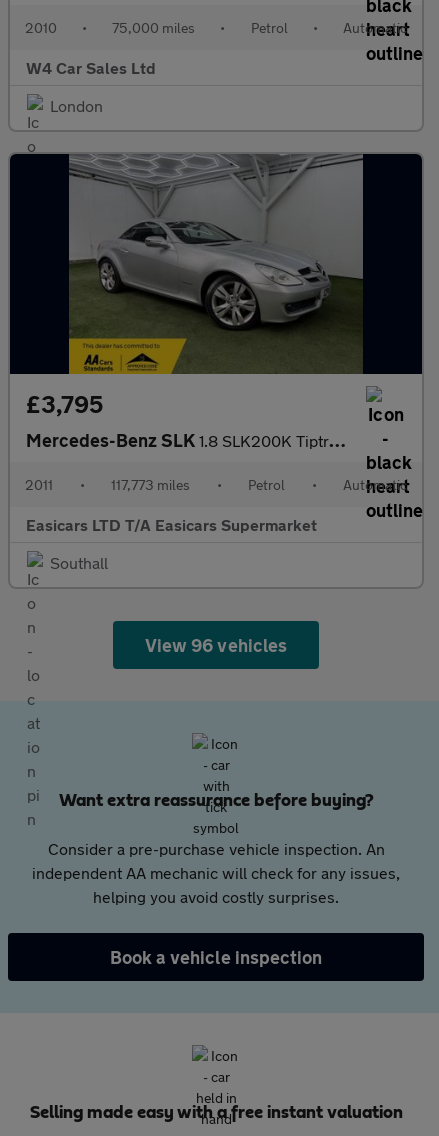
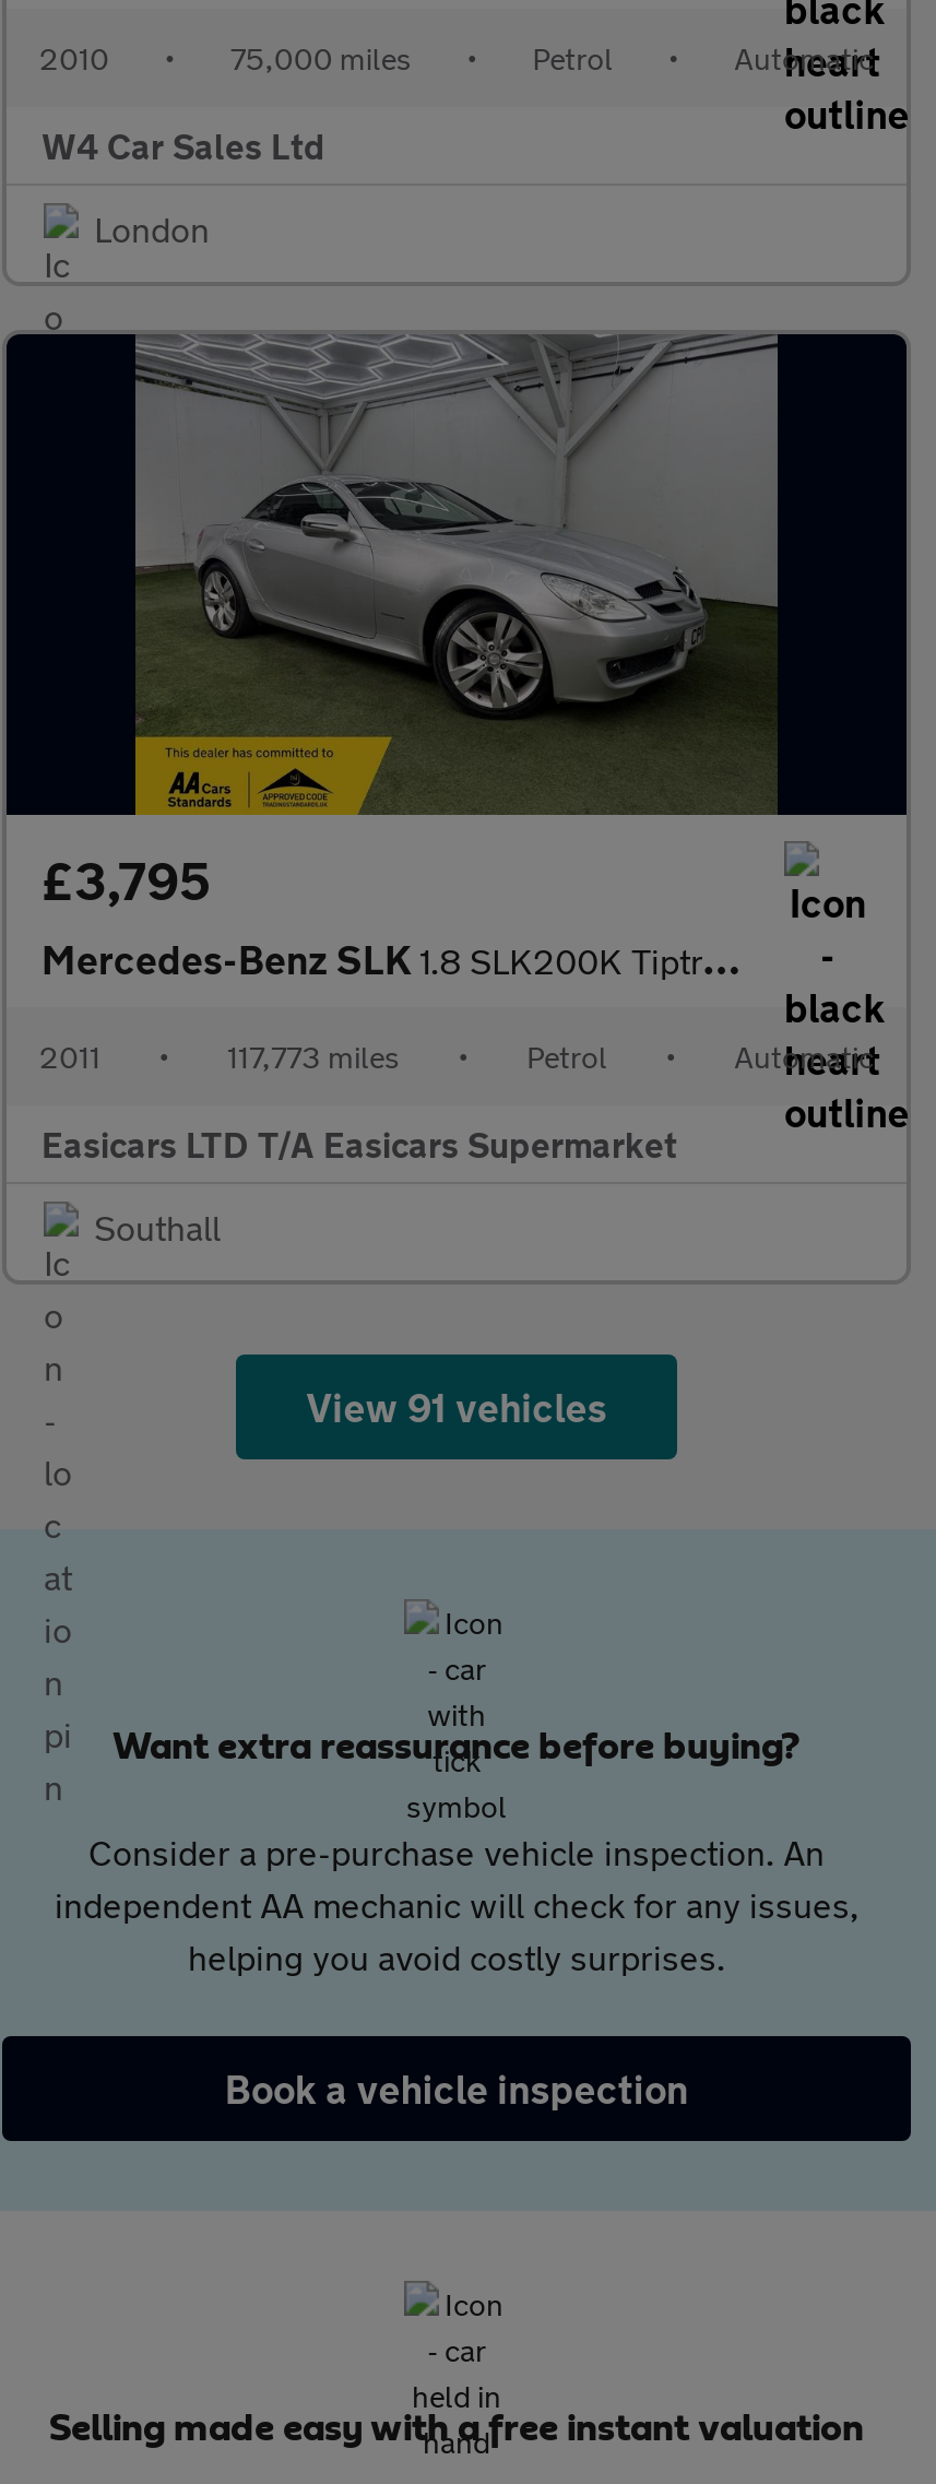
- View 96 vehicles
+ View 91 vehicles
